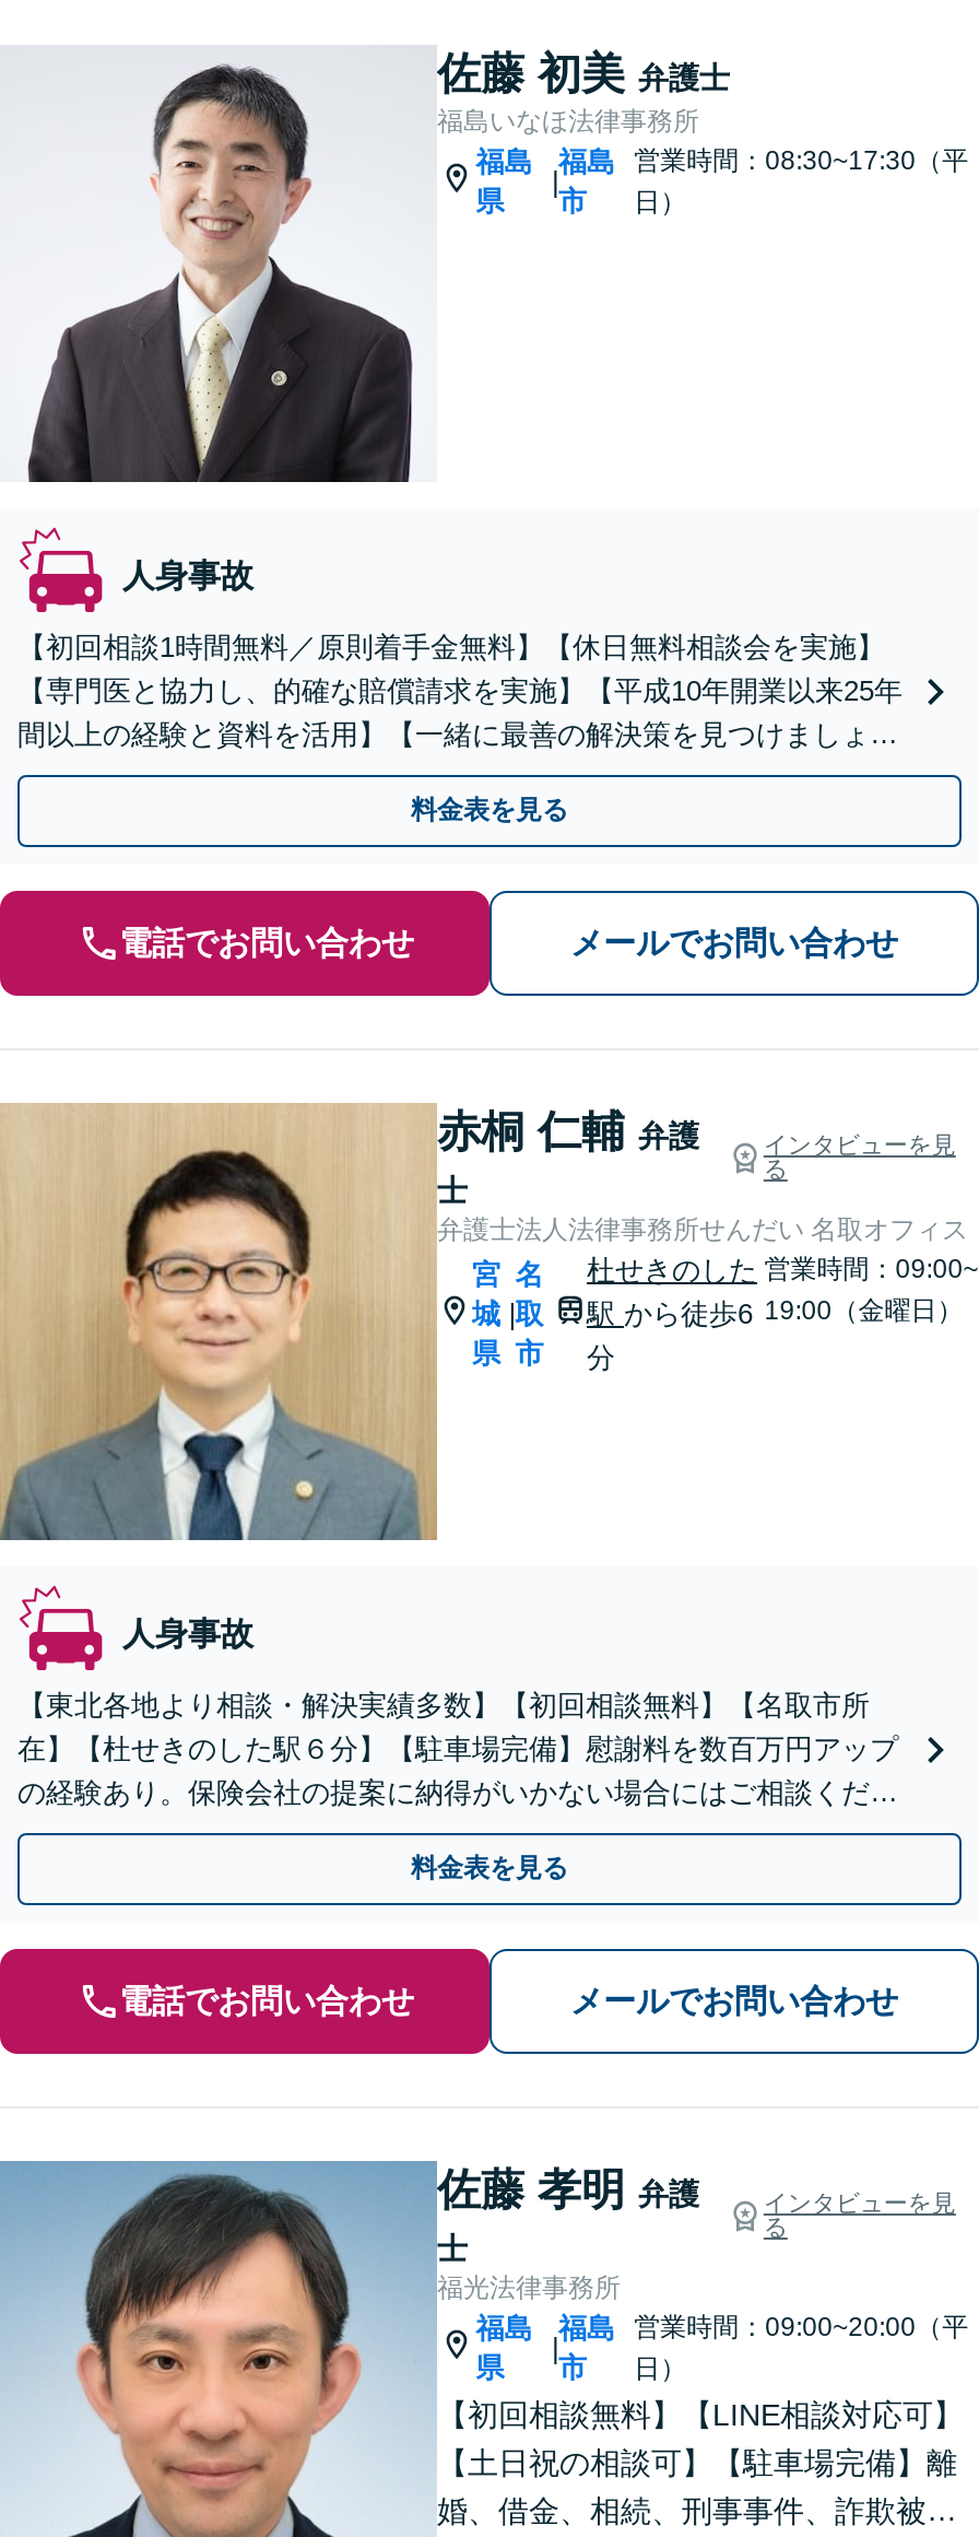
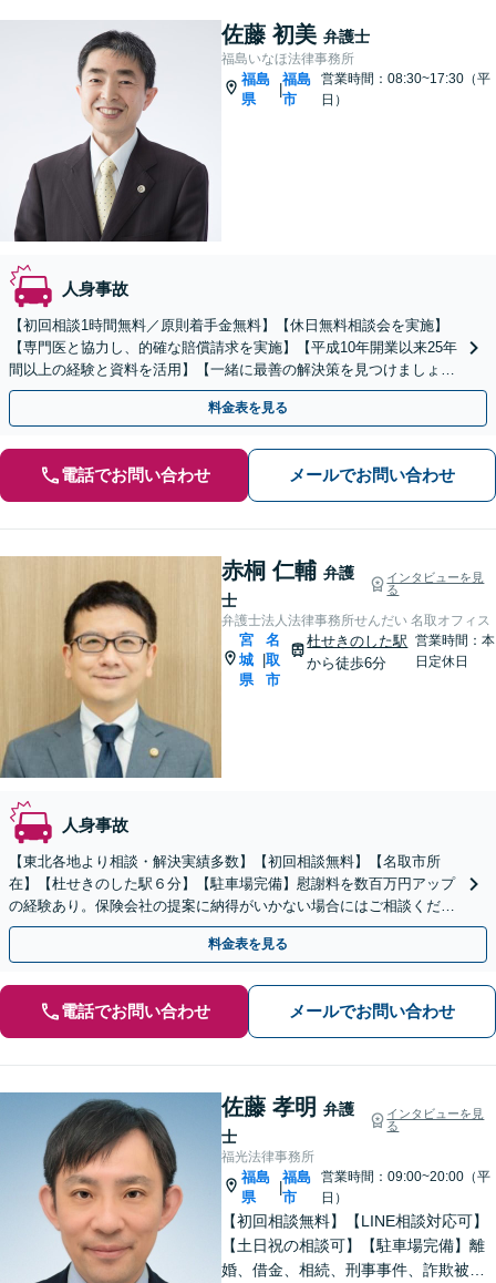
- 営業時間：09:00~
- 19:00（金曜日）
+ 営業時間：本
+ 日定休日
